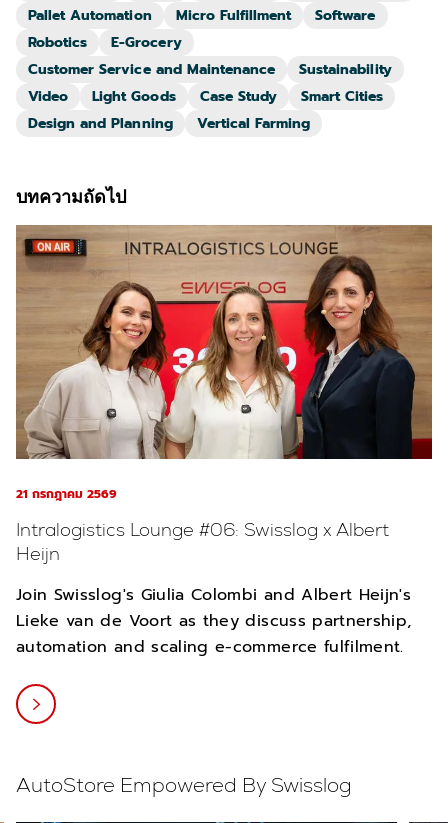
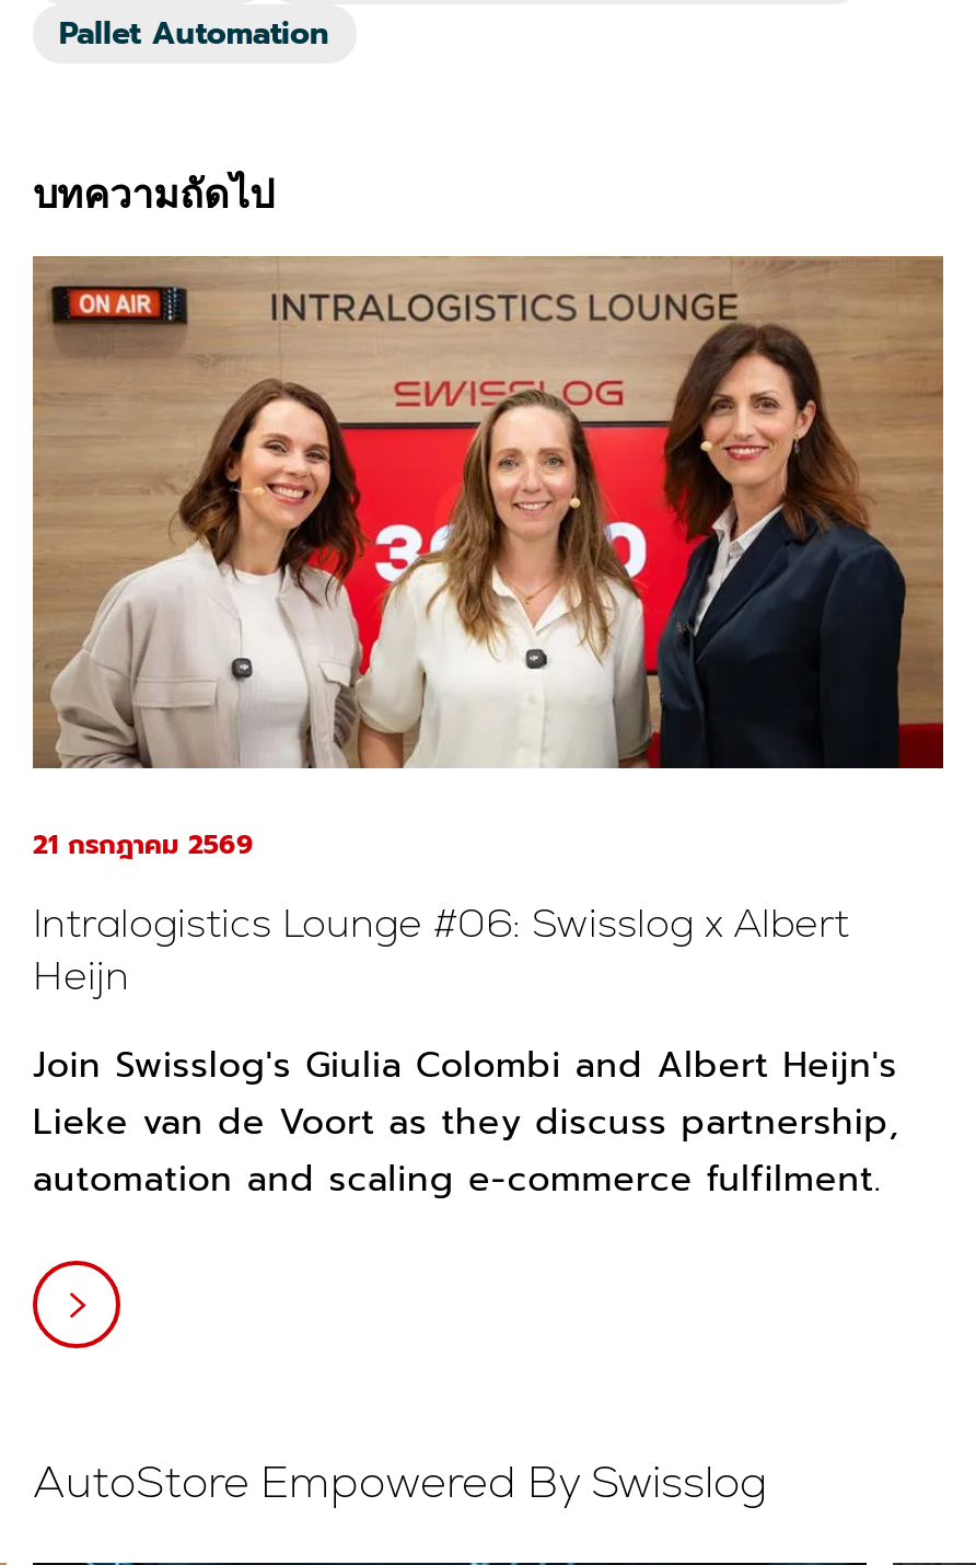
- Micro Fulfillment
- Software
- Robotics
- E-Grocery
- Customer Service and Maintenance
- Sustainability
- Video
- Light Goods
- Case Study
- Smart Cities
- Design and Planning
- Vertical Farming
